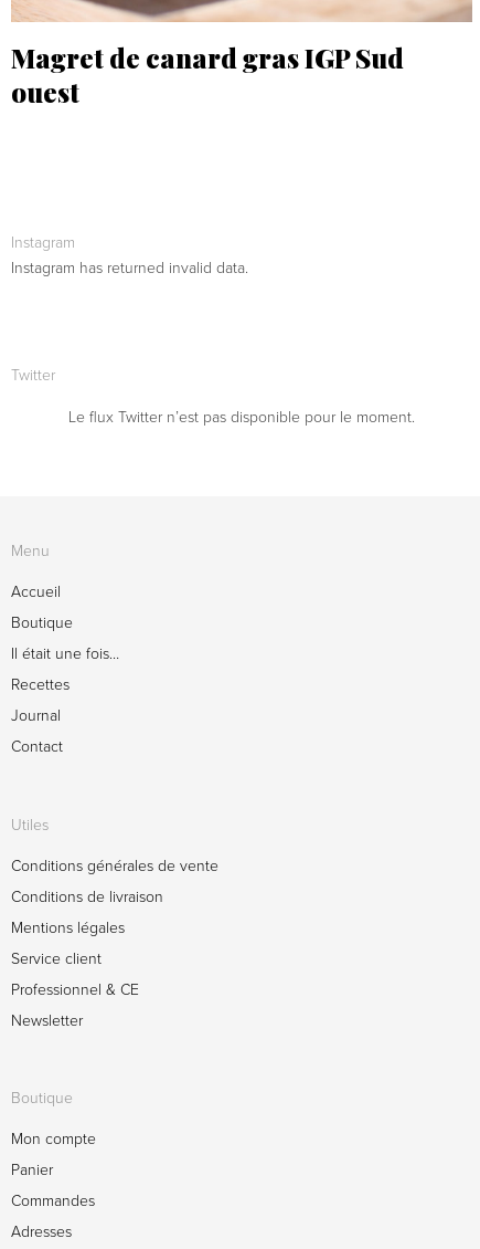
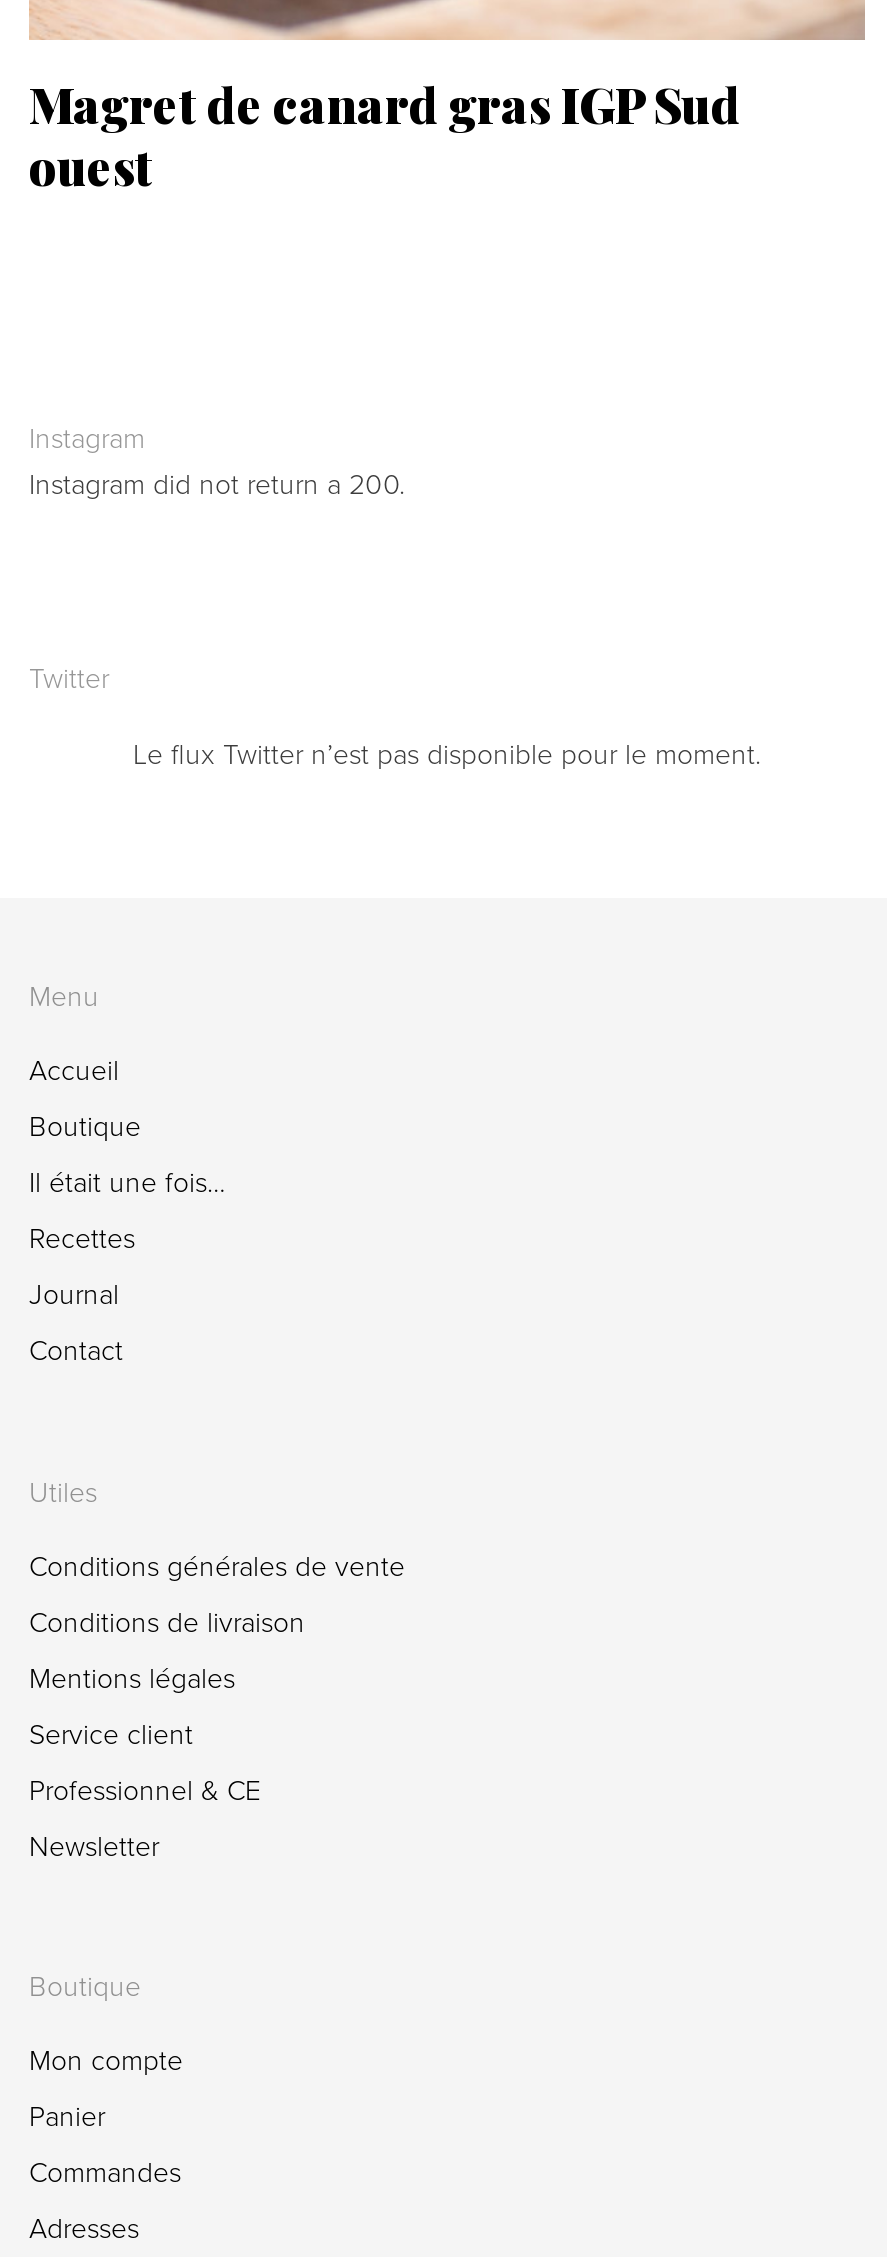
- Instagram has returned invalid data.
+ Instagram did not return a 200.
